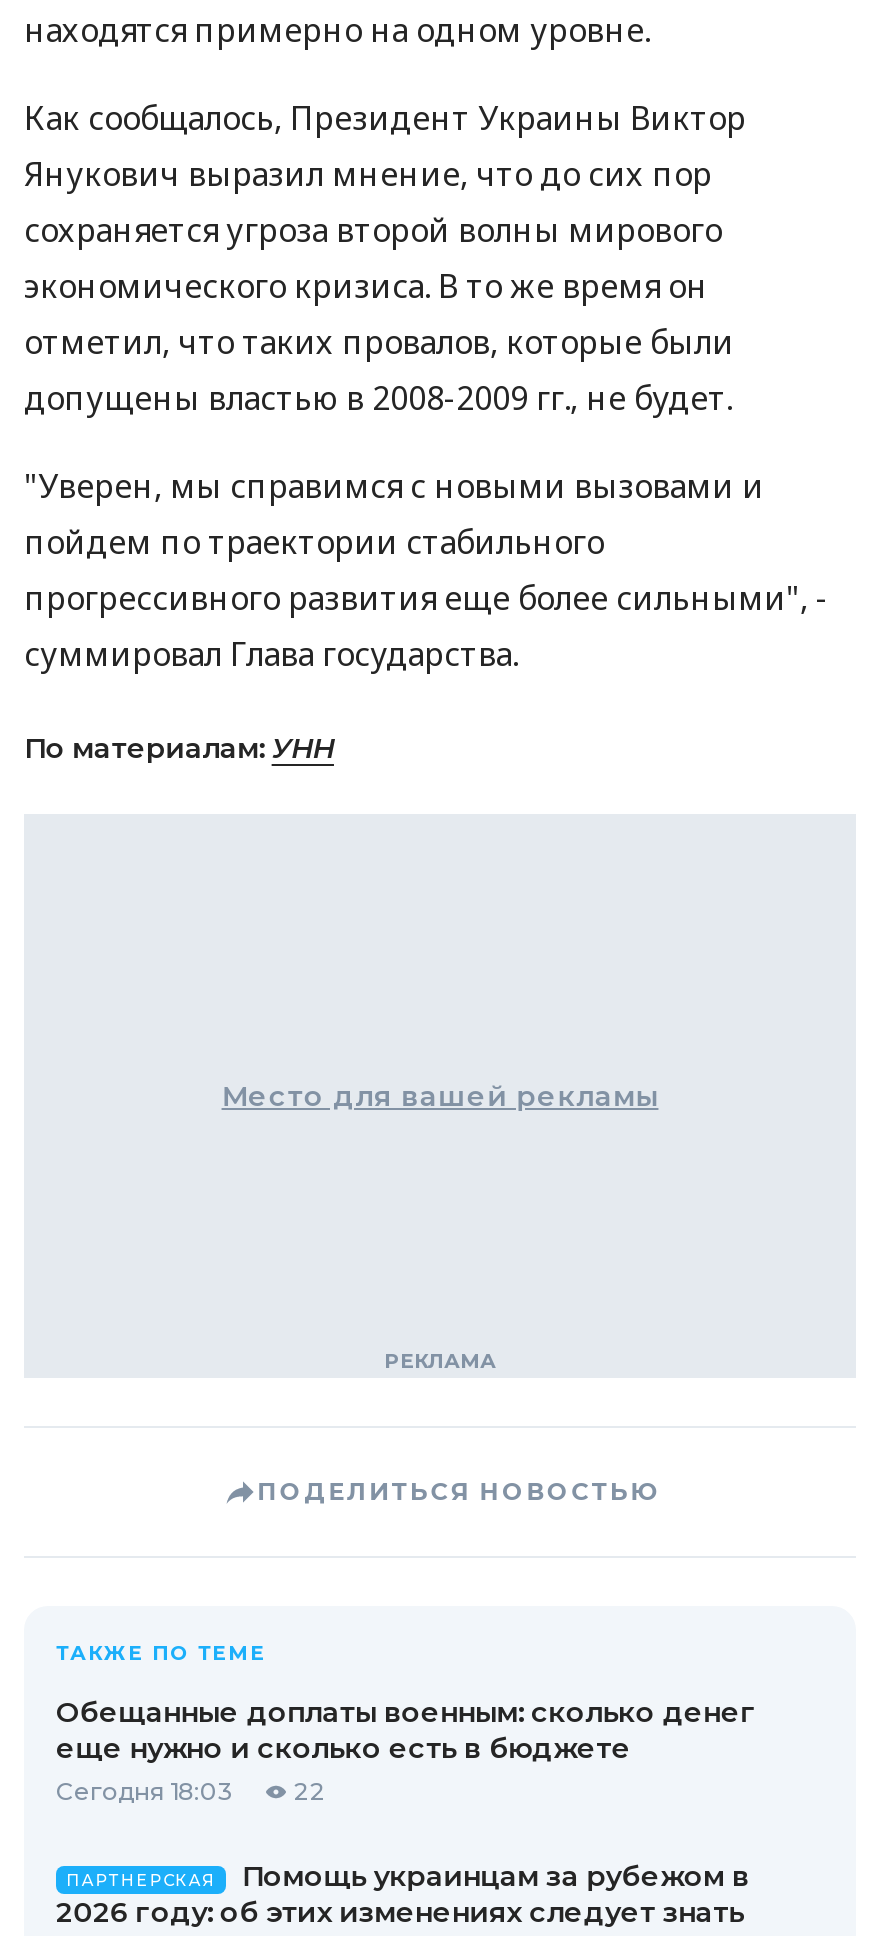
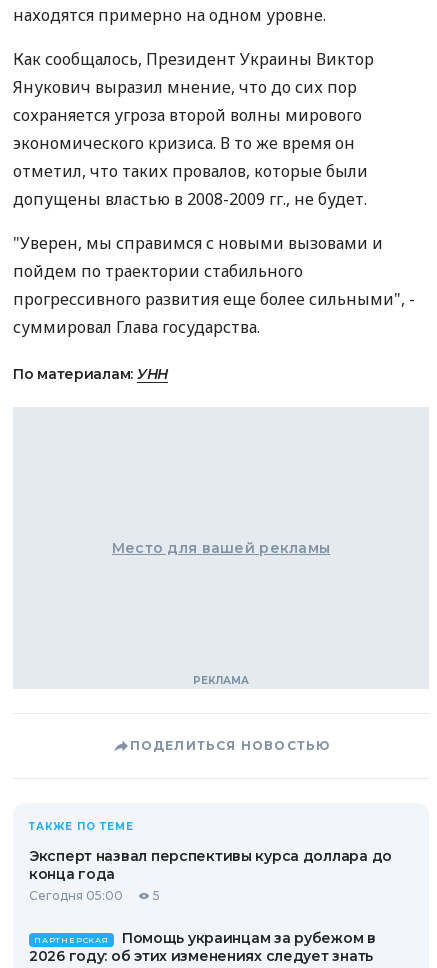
- Обещанные доплаты военным: сколько денег
- еще нужно и сколько есть в бюджете
- Сегодня 18:03
- 22
+ Эксперт назвал перспективы курса доллара до
+ конца года
+ Сегодня 05:00
+ 5
